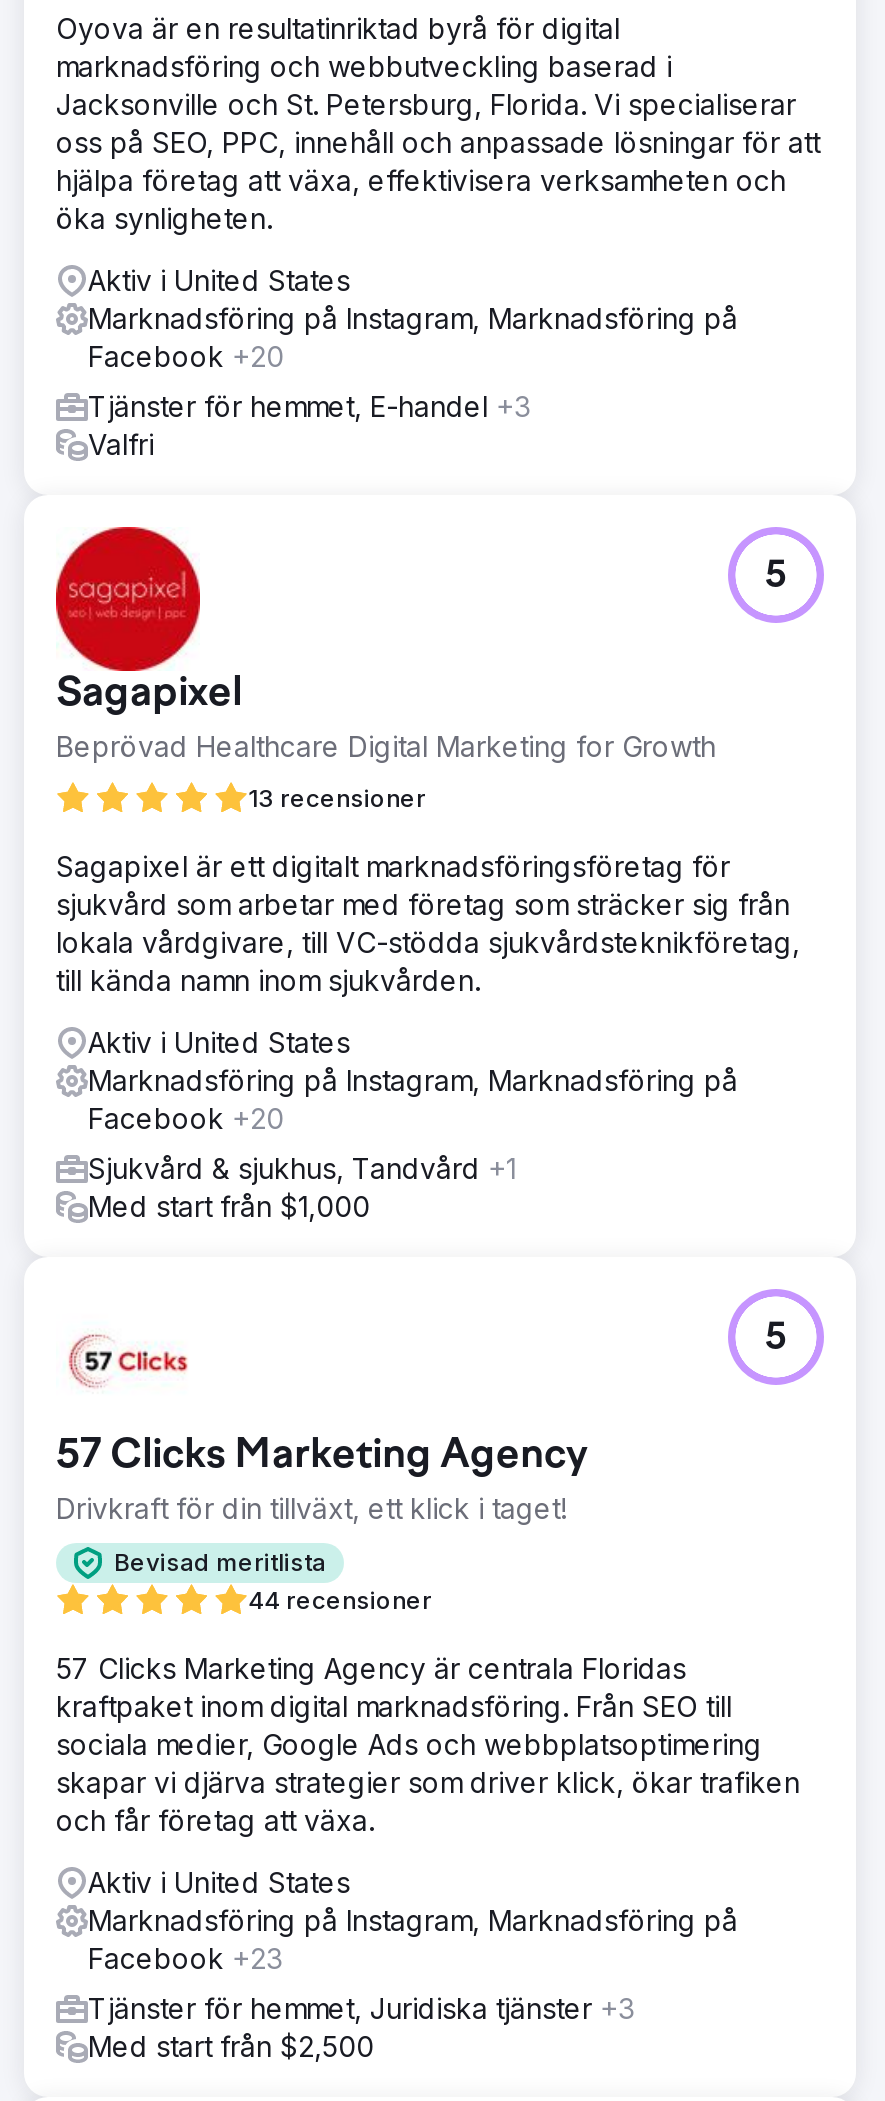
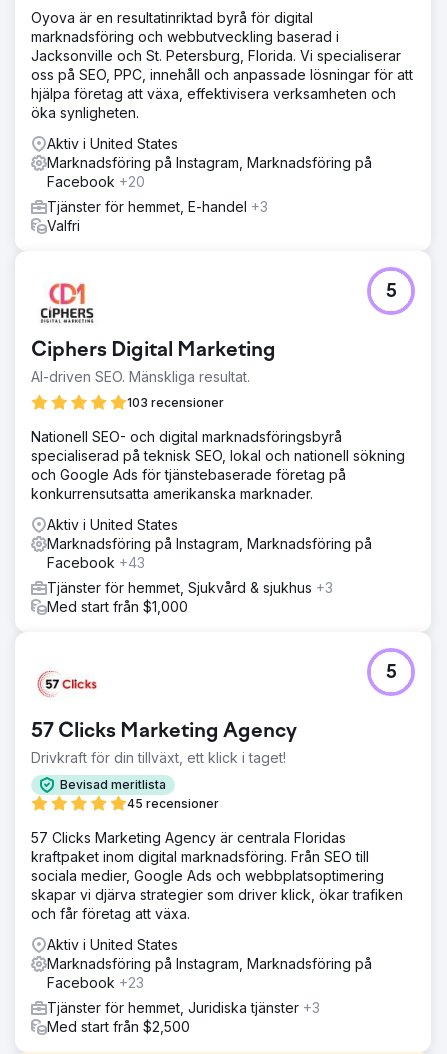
- [image]
- Sagapixel
- Beprövad Healthcare Digital Marketing for Growth
+ [image]
+ Ciphers Digital Marketing
+ AI-driven SEO. Mänskliga resultat.

- 13 recensioner
+ 103 recensioner

- Sagapixel är ett digitalt marknadsföringsföretag för
- sjukvård som arbetar med företag som sträcker sig från
- lokala vårdgivare, till VC-stödda sjukvårdsteknikföretag,
- till kända namn inom sjukvården.
+ Nationell SEO- och digital marknadsföringsbyrå
+ specialiserad på teknisk SEO, lokal och nationell sökning
+ och Google Ads för tjänstebaserade företag på
+ konkurrensutsatta amerikanska marknader.

- Facebook +20
+ Facebook +43

- Sjukvård & sjukhus, Tandvård +1
+ Tjänster för hemmet, Sjukvård & sjukhus +3

- 44 recensioner
+ 45 recensioner
